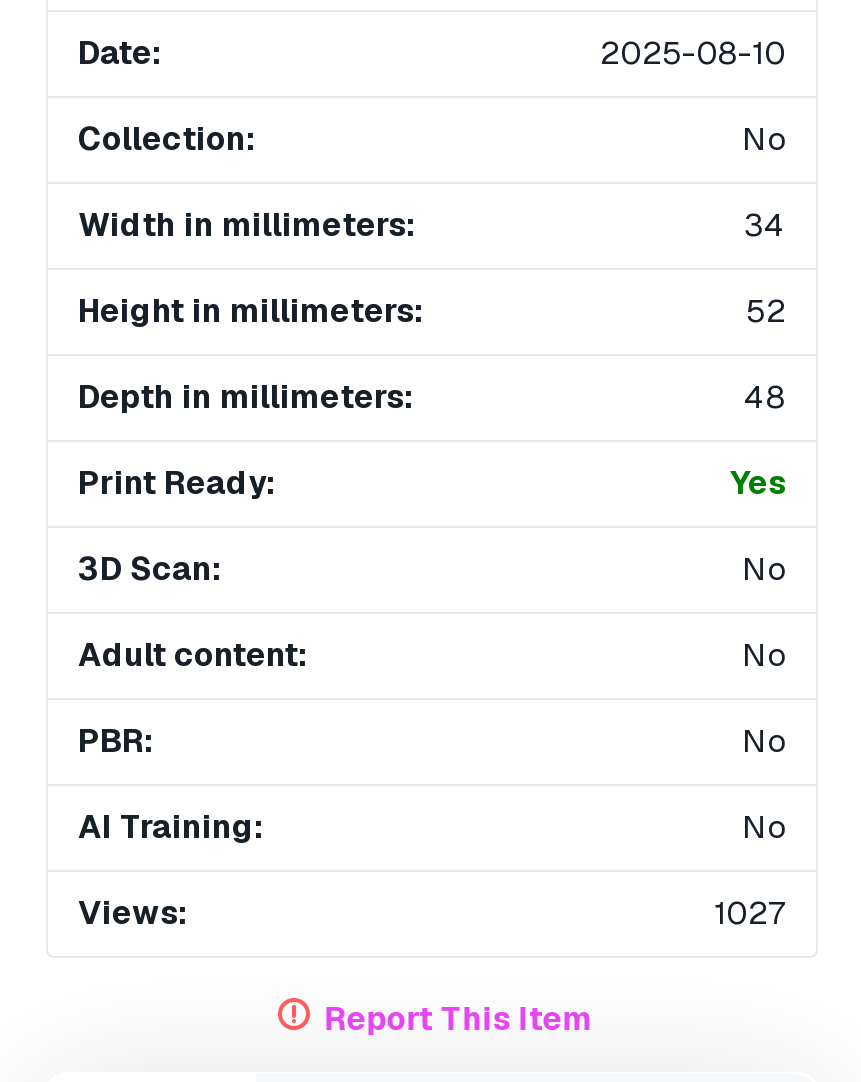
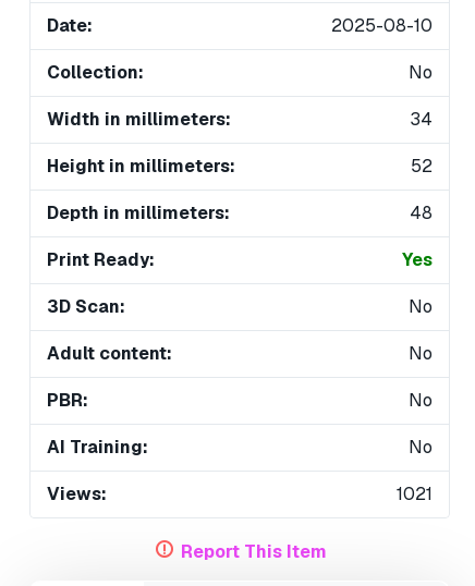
- 1027
+ 1021
